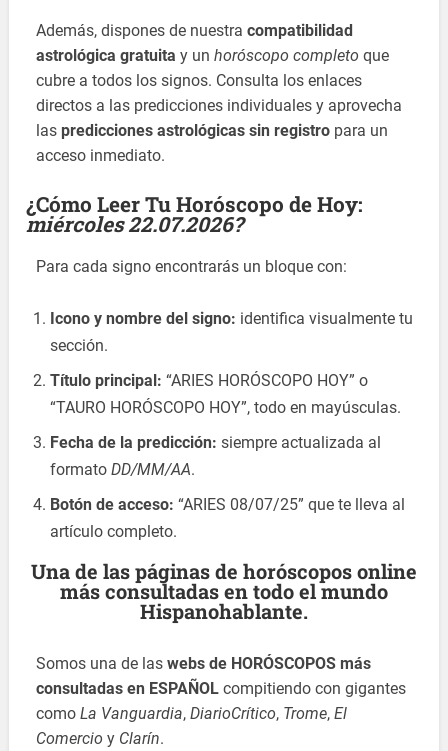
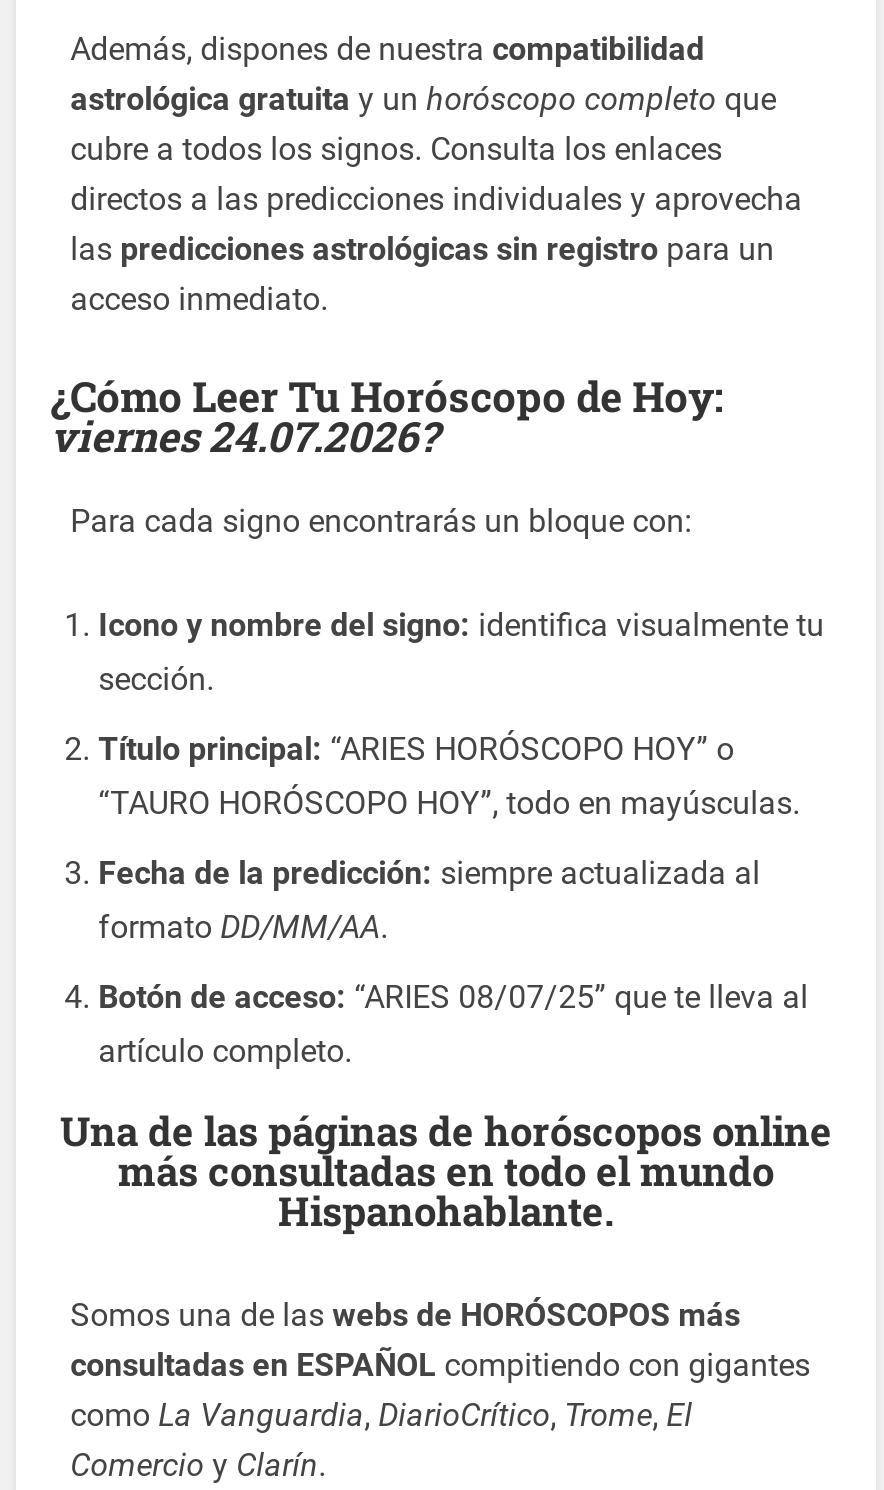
- miércoles 22.07.2026?
+ viernes 24.07.2026?
